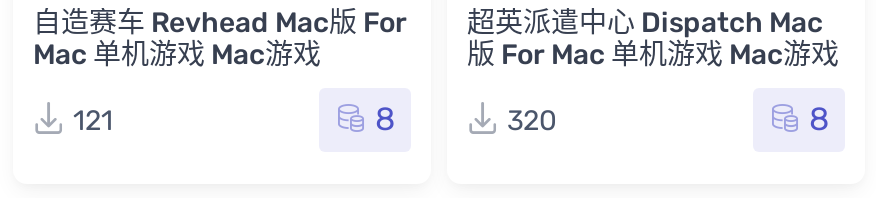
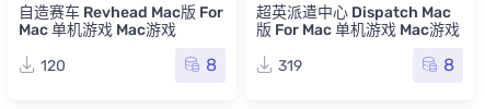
- 121
+ 120

- 320
+ 319
